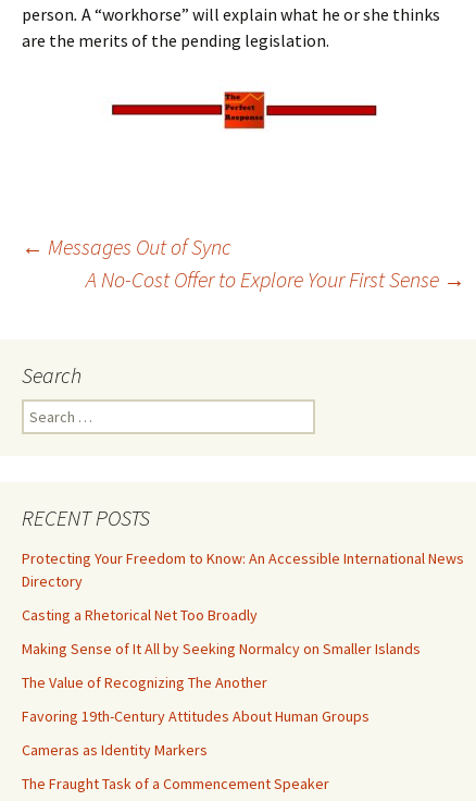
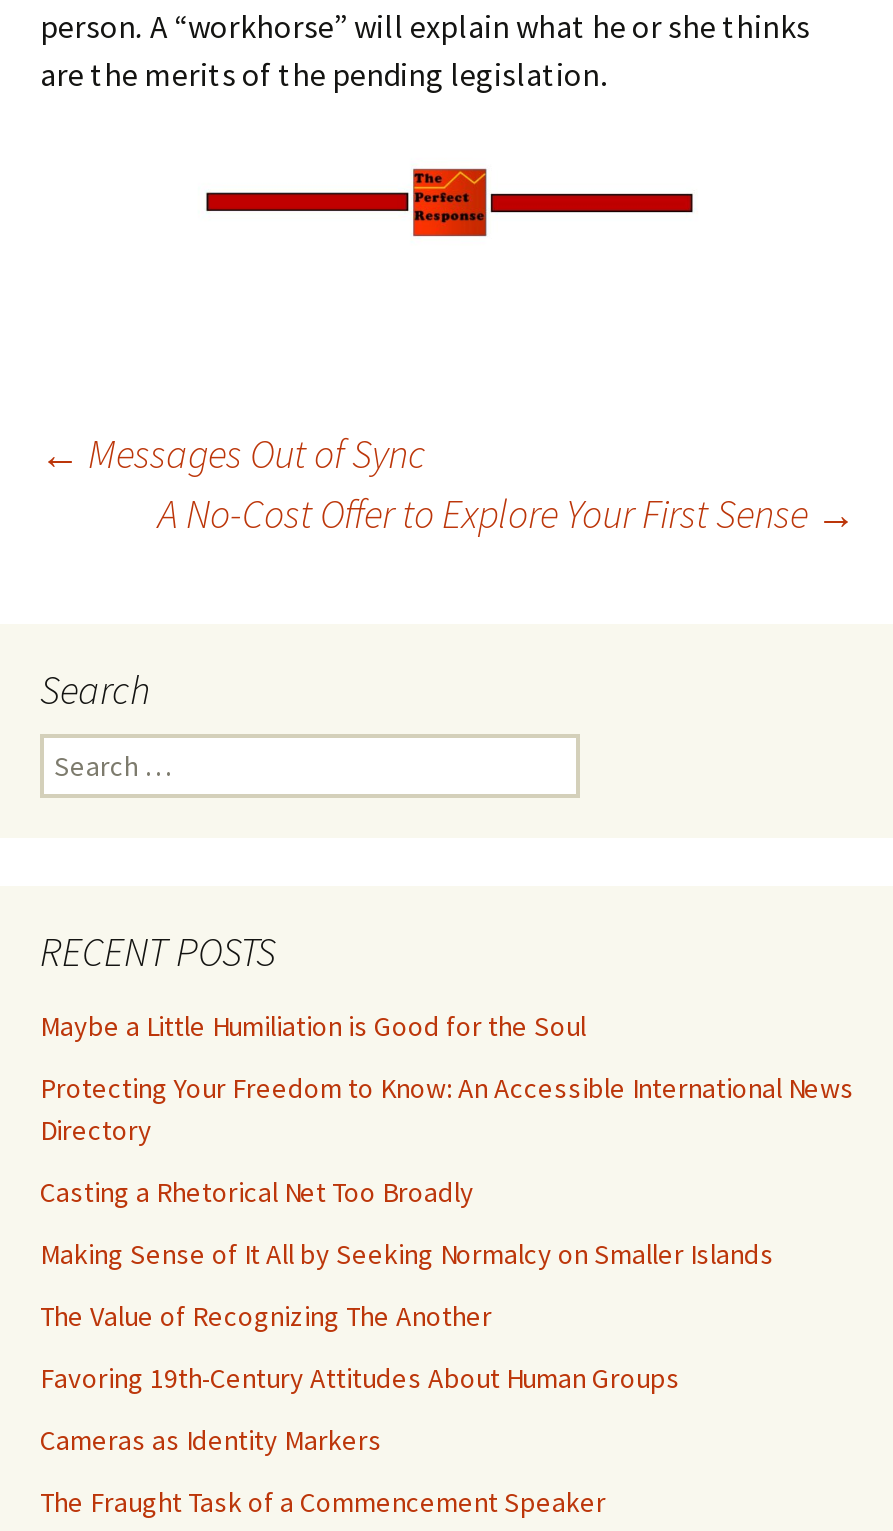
+ Maybe a Little Humiliation is Good for the Soul
